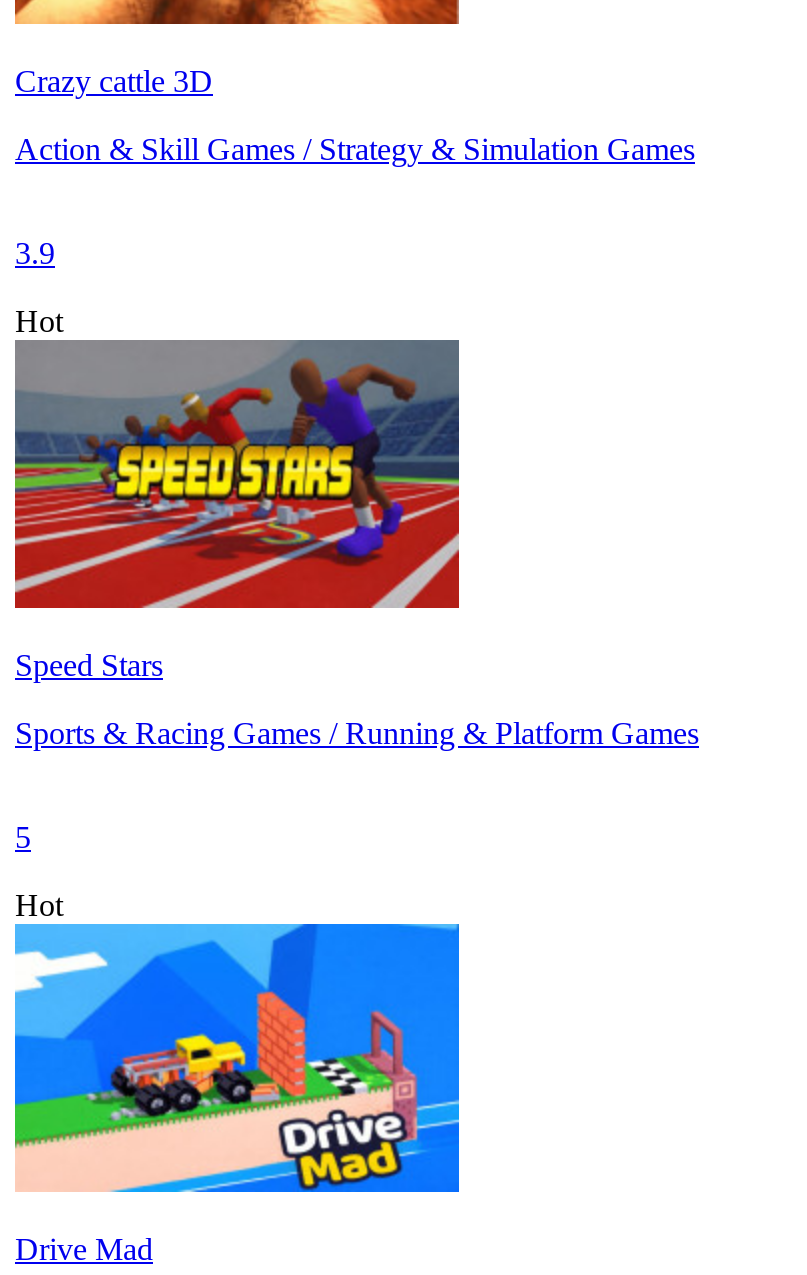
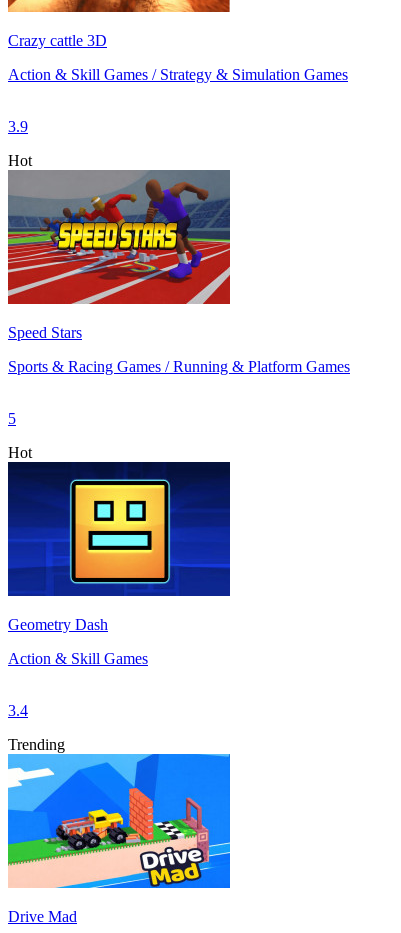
+ [image]
+ Geometry Dash
+ Action & Skill Games
+ 3.4
+ Trending
